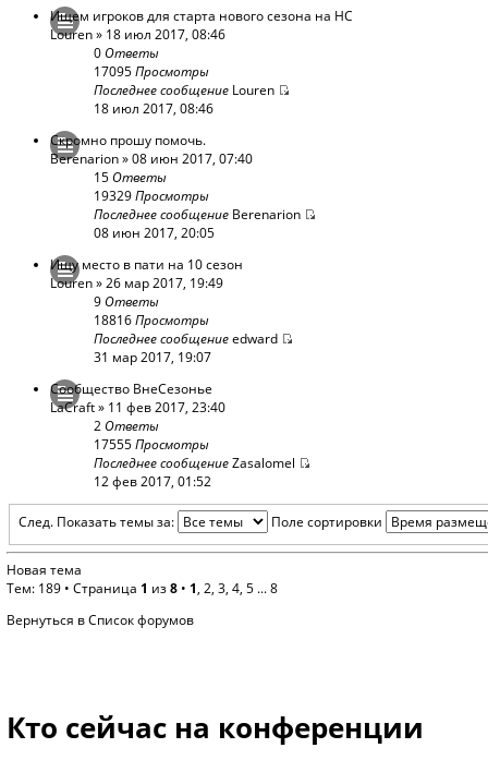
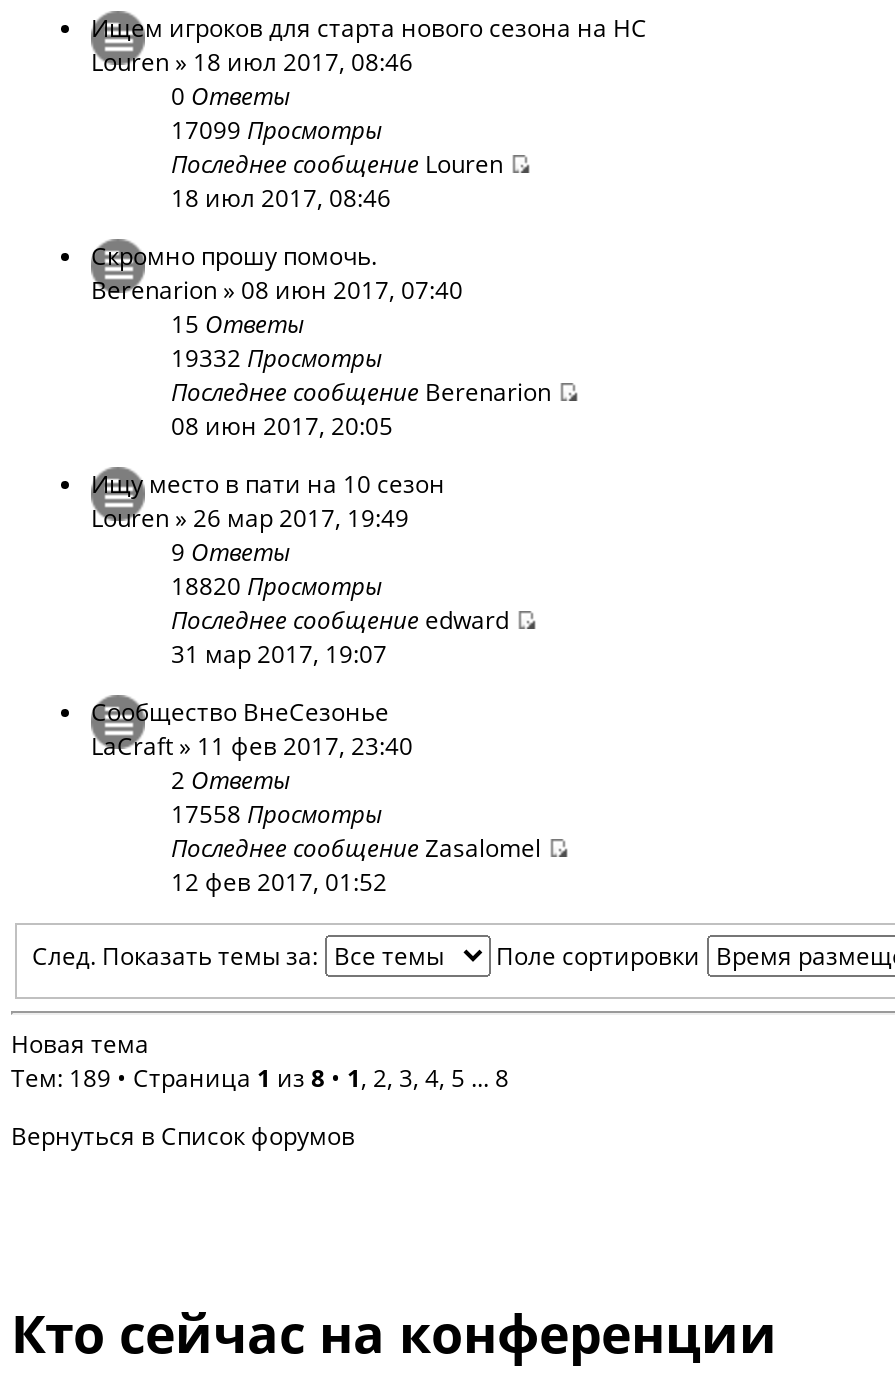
- 17095 Просмотры
+ 17099 Просмотры

- 19329 Просмотры
+ 19332 Просмотры

- 18816 Просмотры
+ 18820 Просмотры

- 17555 Просмотры
+ 17558 Просмотры
